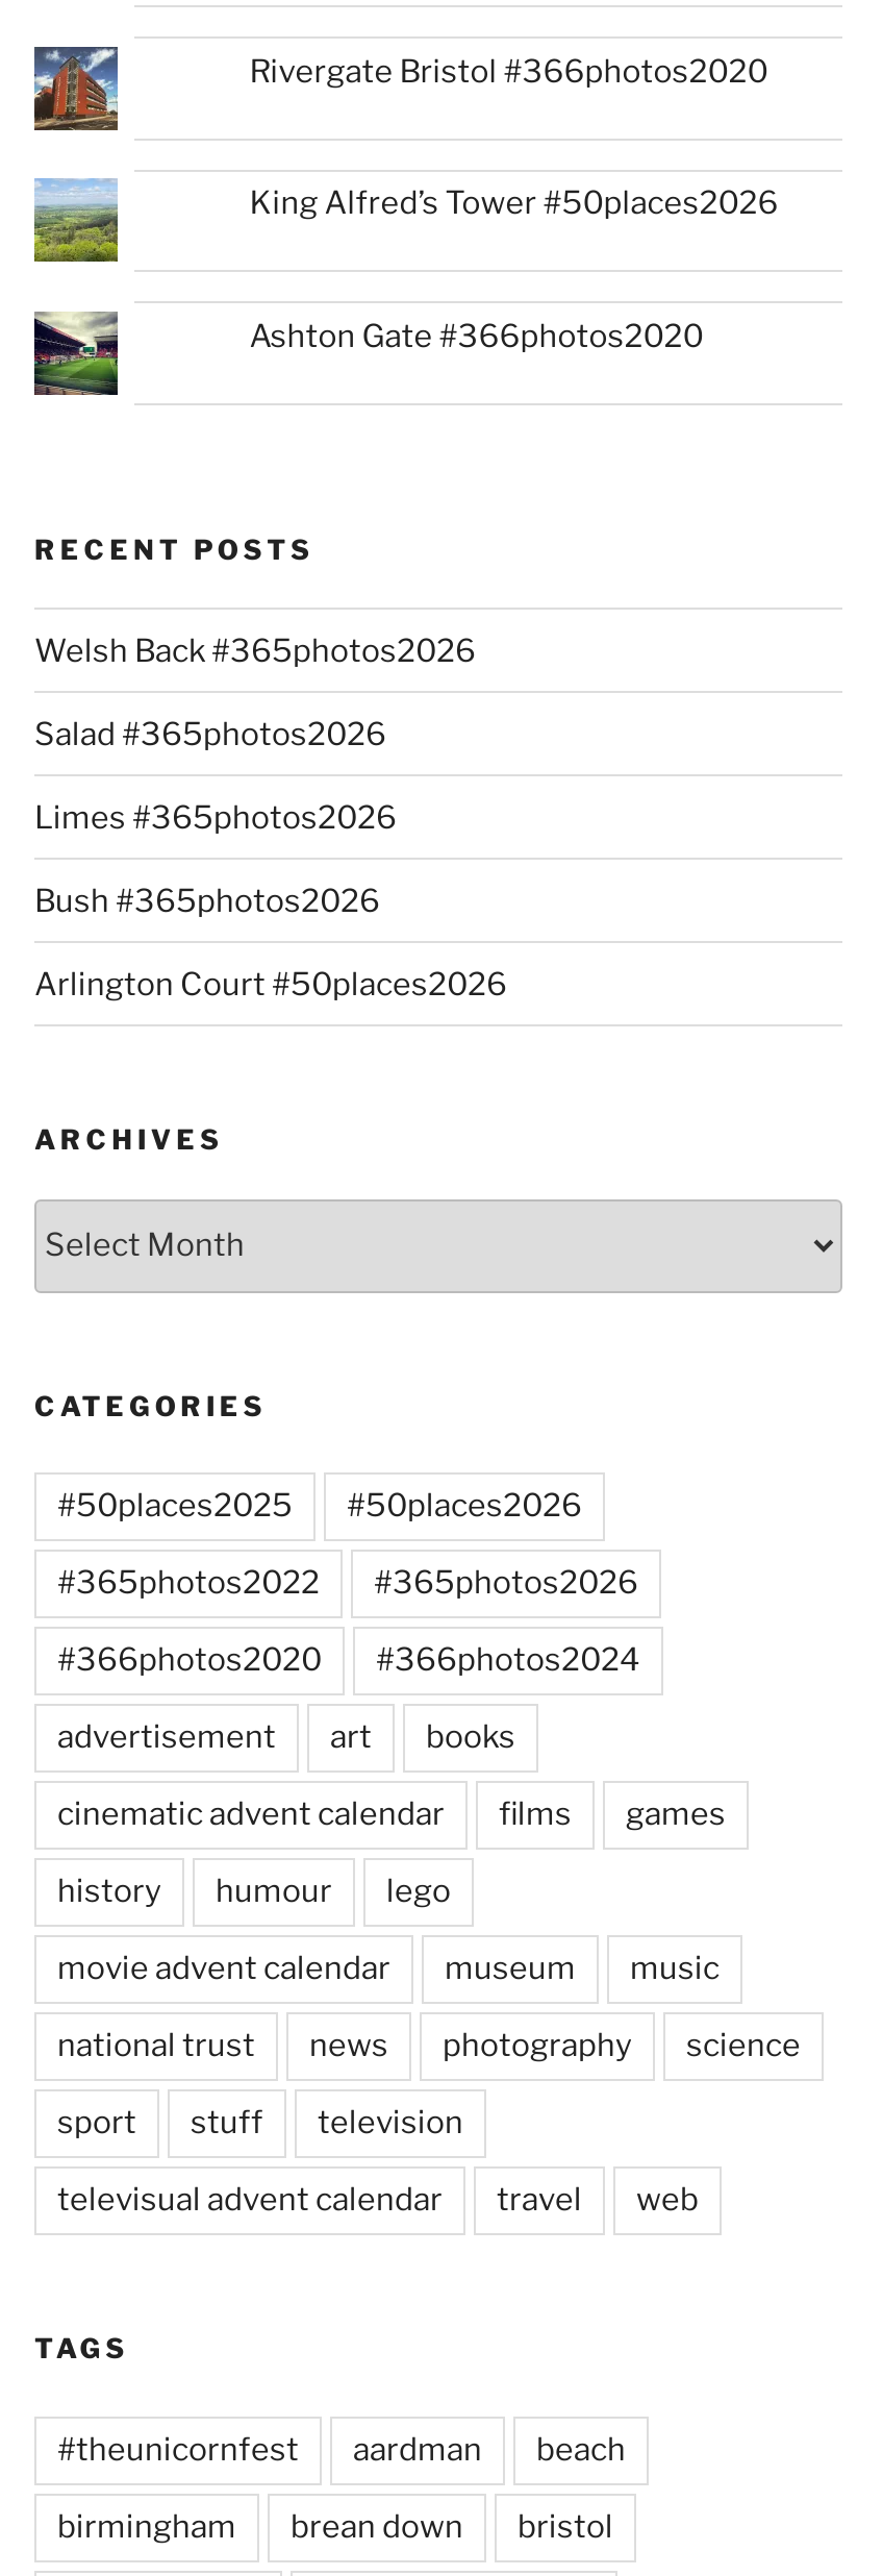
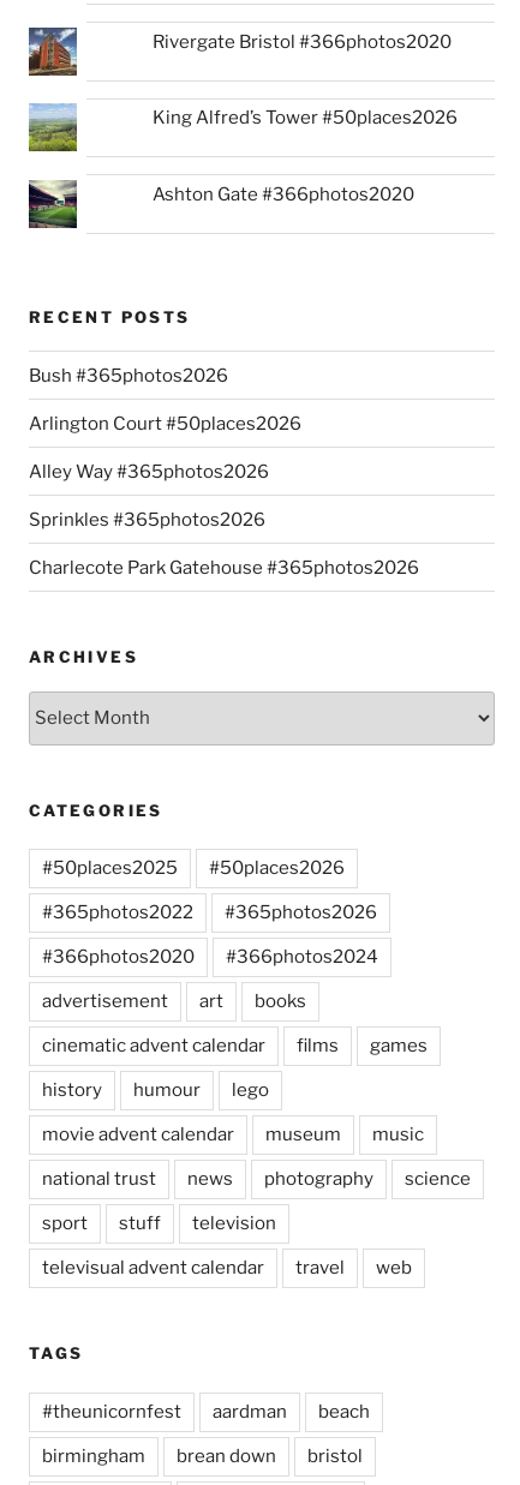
- Welsh Back #365photos2026
- Salad #365photos2026
- Limes #365photos2026

moved up: Bush #365photos2026 | Arlington Court #50places2026

+ Alley Way #365photos2026
+ Sprinkles #365photos2026
+ Charlecote Park Gatehouse #365photos2026
